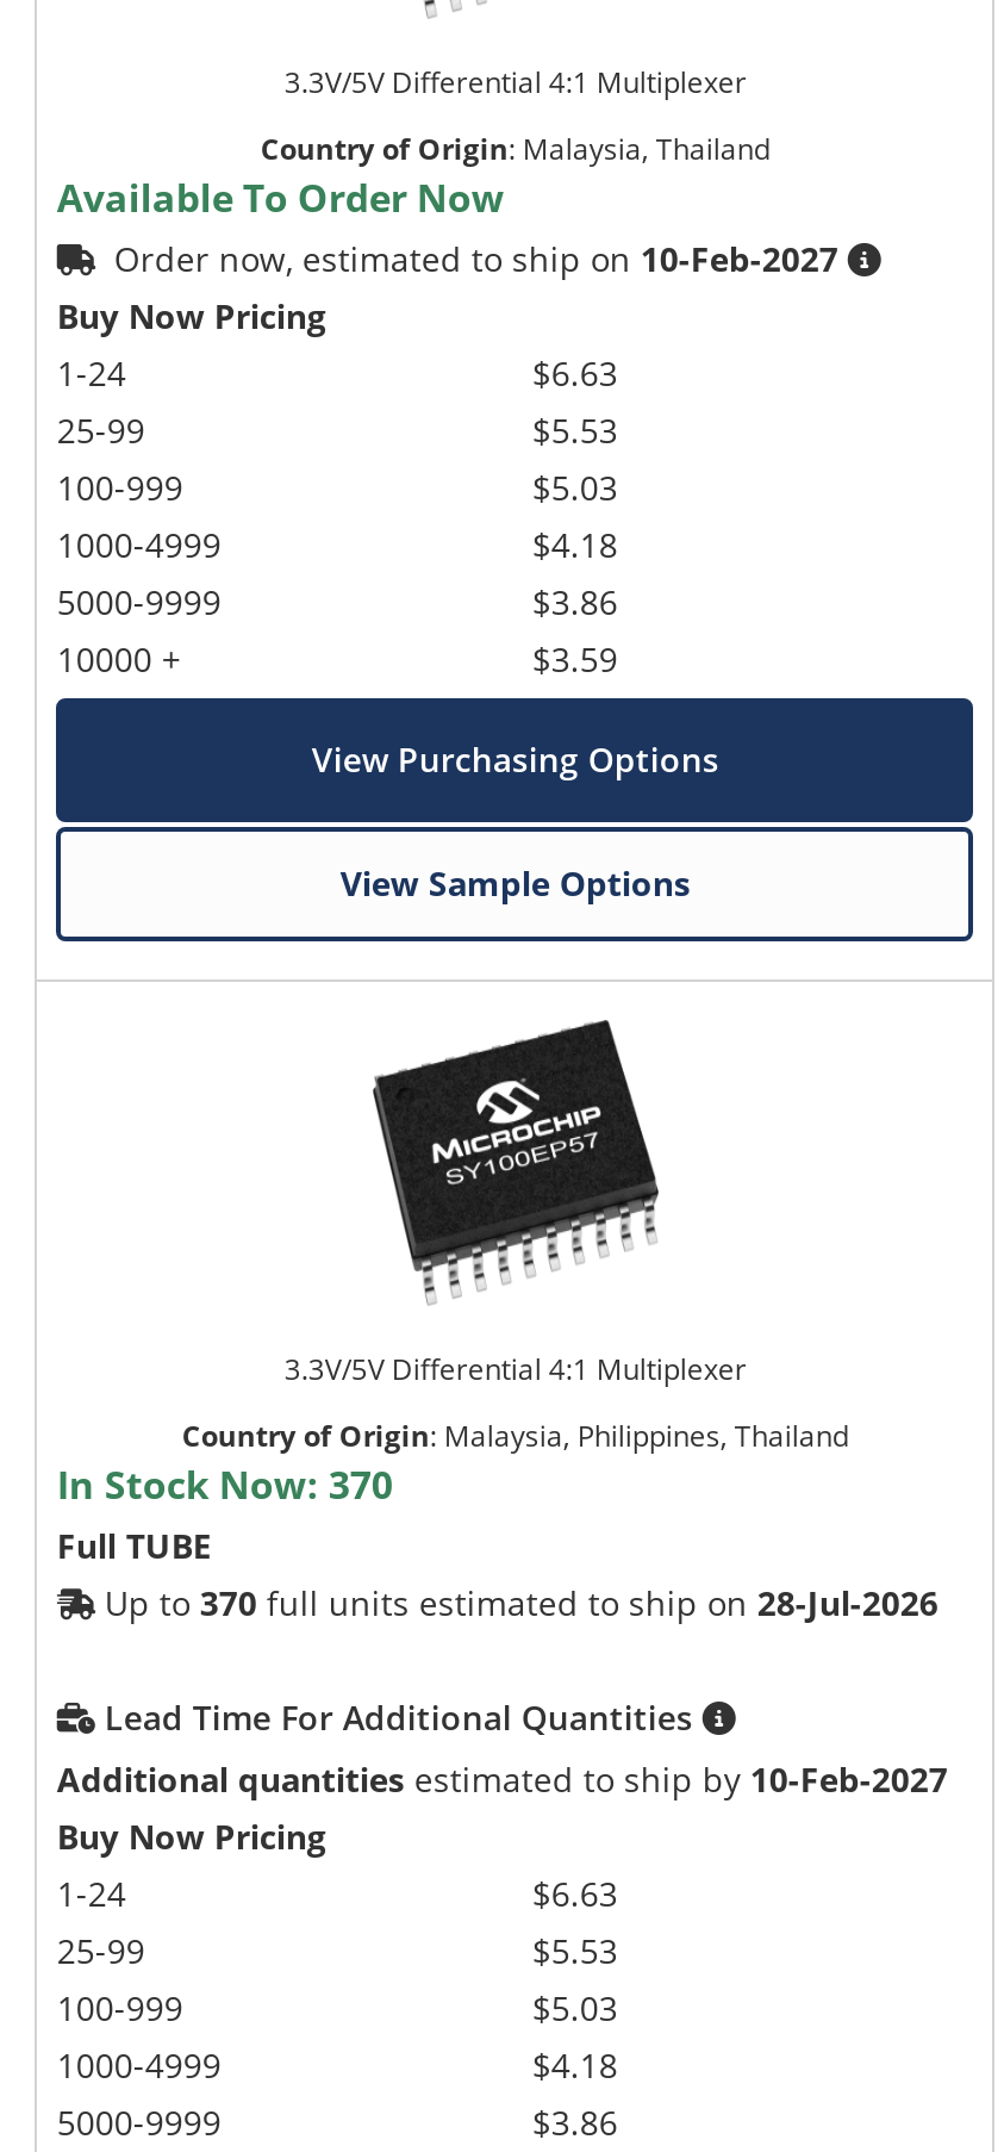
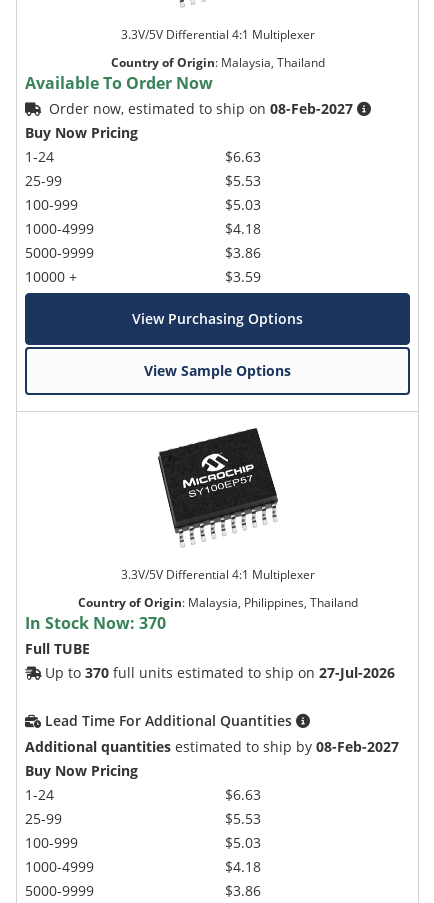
- Order now, estimated to ship on 10-Feb-2027
+ Order now, estimated to ship on 08-Feb-2027

- Up to 370 full units estimated to ship on 28-Jul-2026
+ Up to 370 full units estimated to ship on 27-Jul-2026

- Additional quantities estimated to ship by 10-Feb-2027
+ Additional quantities estimated to ship by 08-Feb-2027
